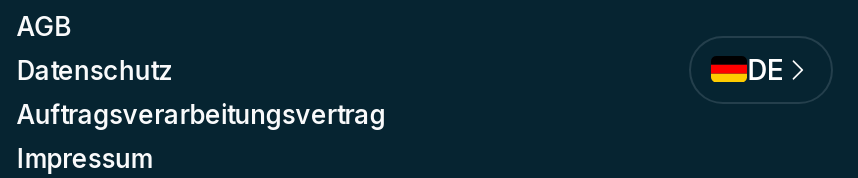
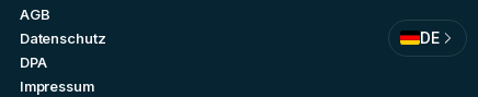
- Auftragsverarbeitungsvertrag
+ DPA
